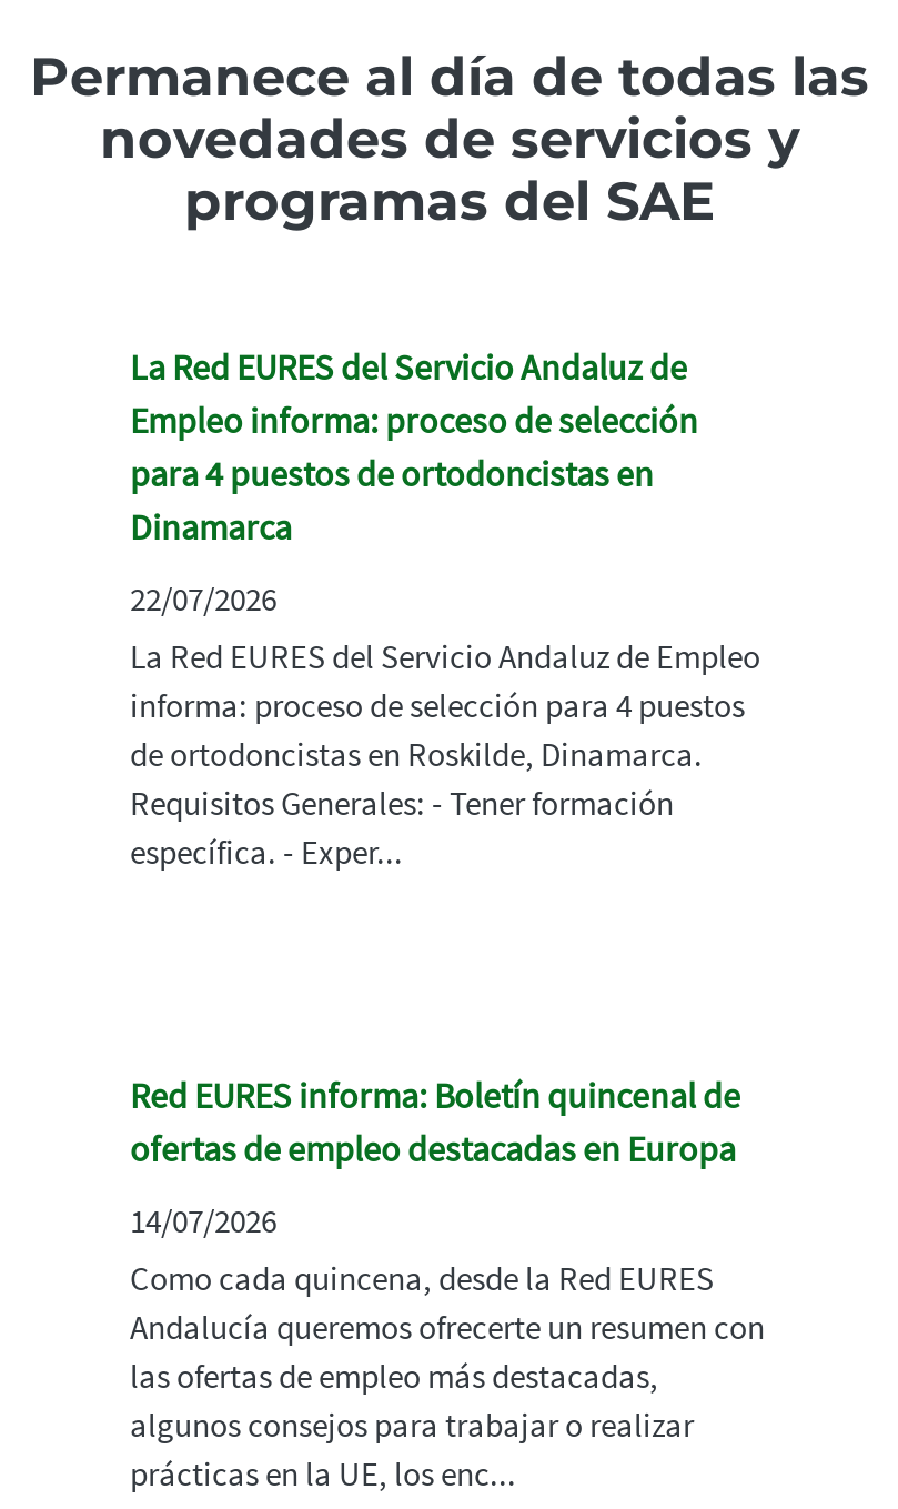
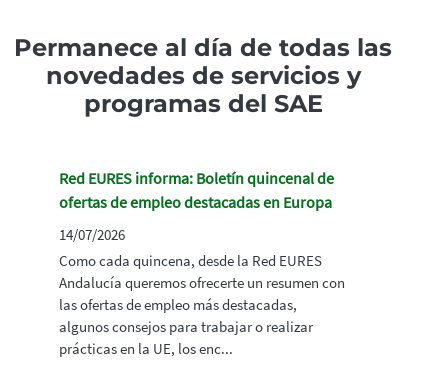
- La Red EURES del Servicio Andaluz de
- Empleo informa: proceso de selección
- para 4 puestos de ortodoncistas en
- Dinamarca
- 22/07/2026
- La Red EURES del Servicio Andaluz de Empleo
- informa: proceso de selección para 4 puestos
- de ortodoncistas en Roskilde, Dinamarca.
- Requisitos Generales: - Tener formación
- específica. - Exper...
